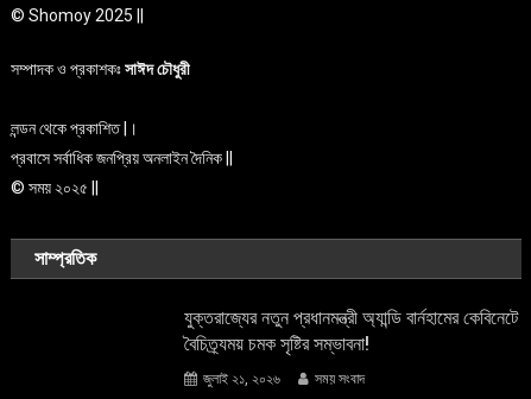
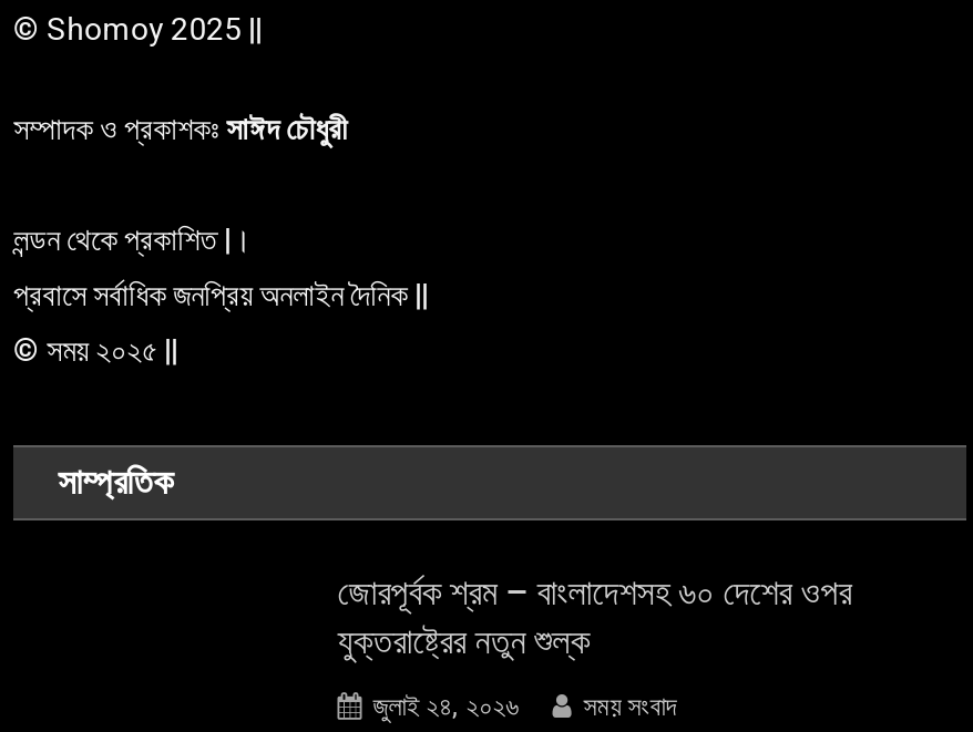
- যুক্তরাজ্যের নতুন প্রধানমন্ত্রী অ্যান্ডি বার্নহামের কেবিনেটে
- বৈচিত্র্যময় চমক সৃষ্টির সম্ভাবনা!
+ জোরপূর্বক শ্রম – বাংলাদেশসহ ৬০ দেশের ওপর
+ যুক্তরাষ্ট্রের নতুন শুল্ক

- জুলাই ২১, ২০২৬
+ জুলাই ২৪, ২০২৬
